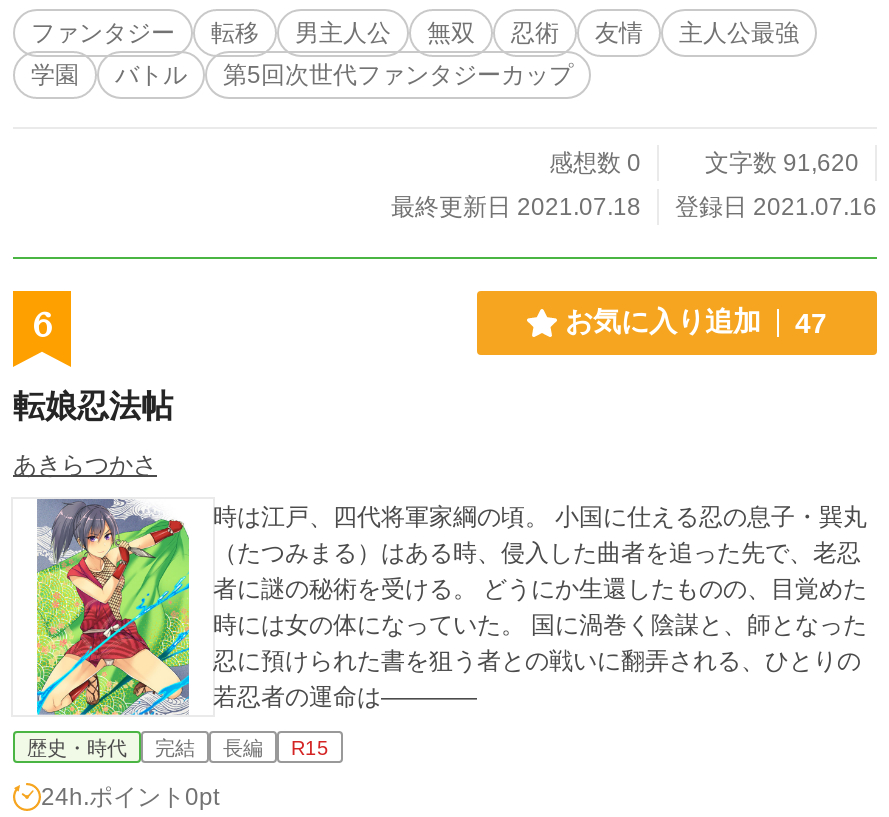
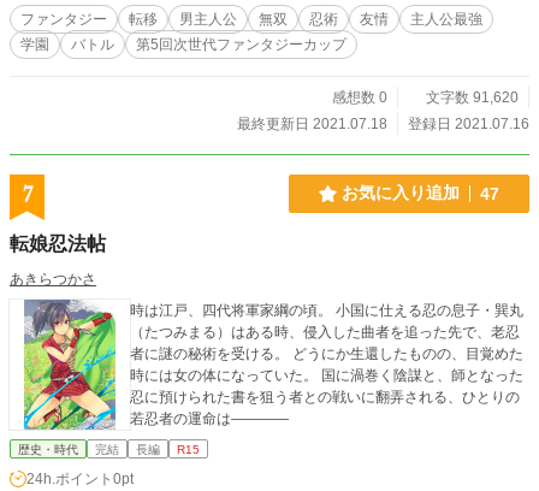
- 6
+ 7
